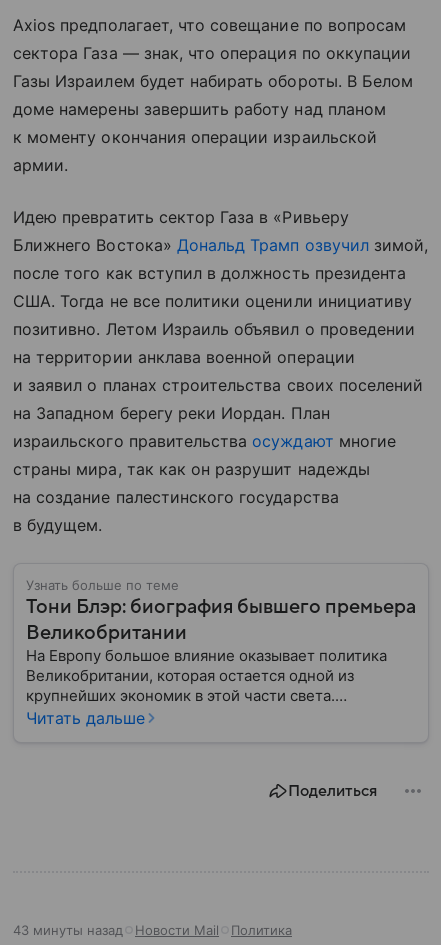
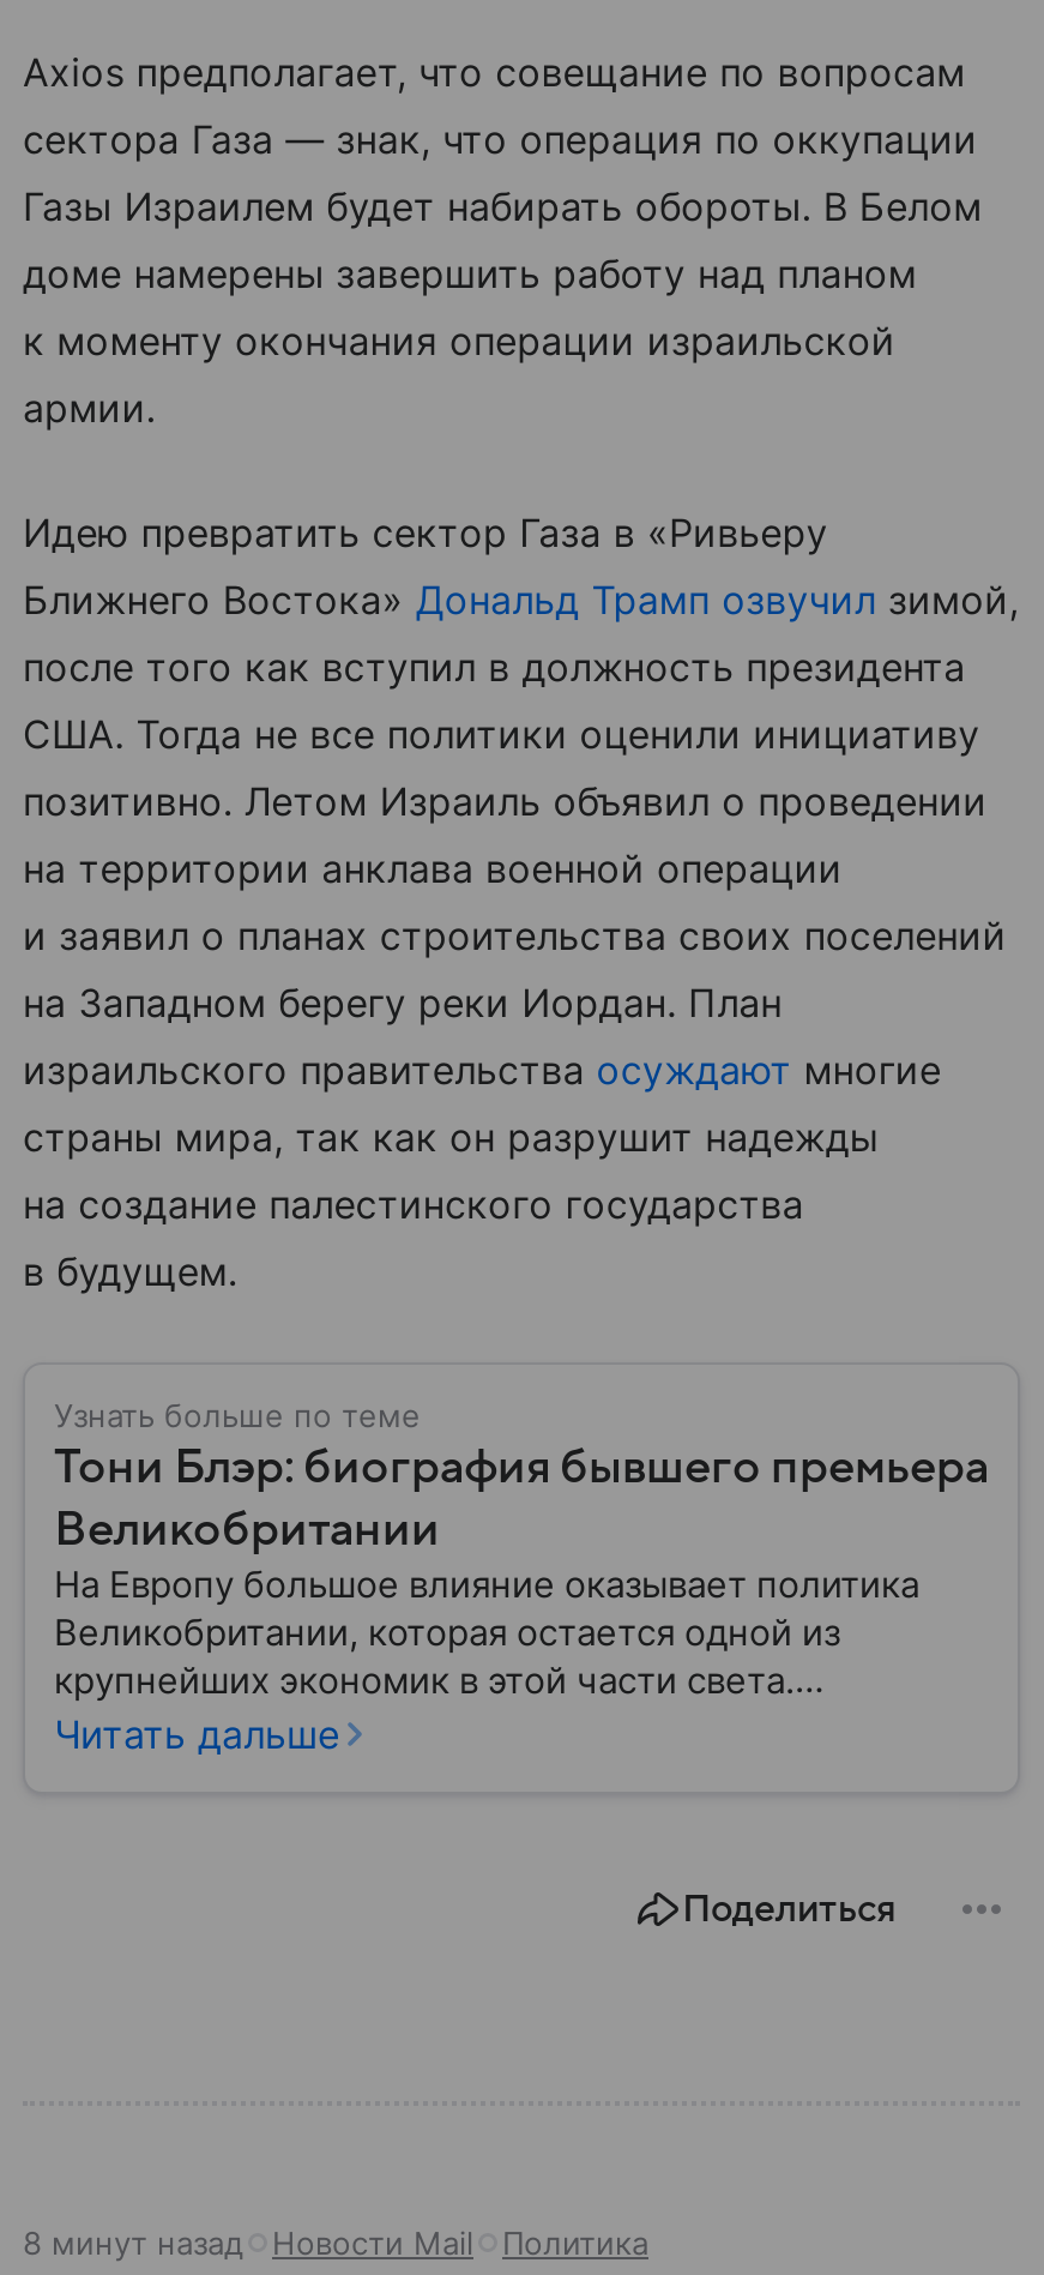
- 43 минуты назад Новости Mail Политика
+ 8 минут назад Новости Mail Политика
